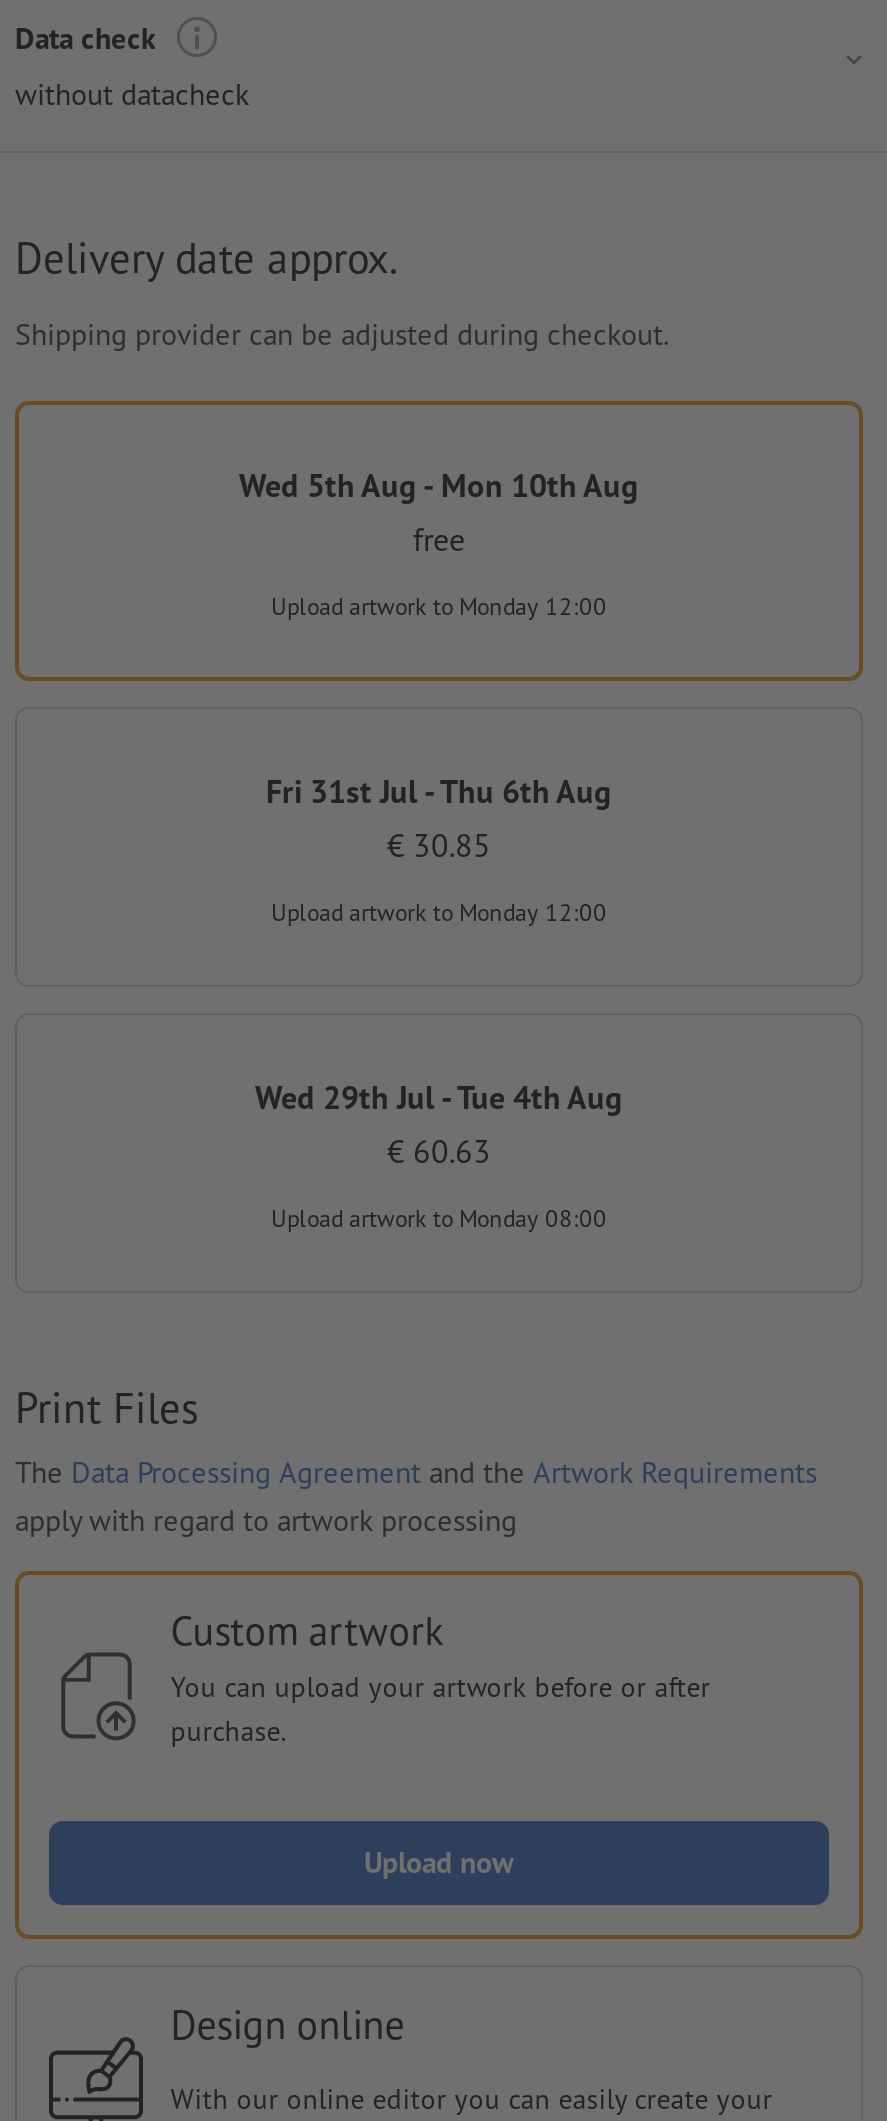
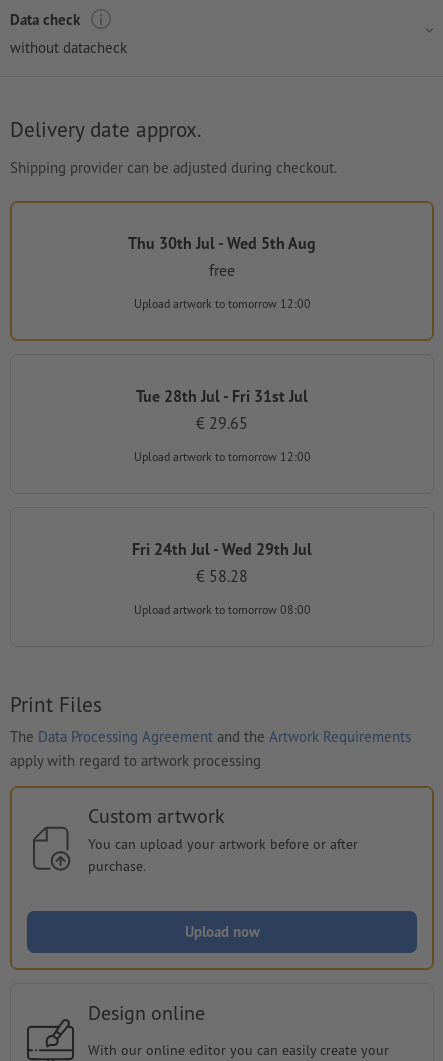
- Wed 5th Aug - Mon 10th Aug
+ Thu 30th Jul - Wed 5th Aug

- Upload artwork to Monday 12:00
+ Upload artwork to tomorrow 12:00

- Fri 31st Jul - Thu 6th Aug
+ Tue 28th Jul - Fri 31st Jul

- € 30.85
+ € 29.65

- Upload artwork to Monday 12:00
+ Upload artwork to tomorrow 12:00

- Wed 29th Jul - Tue 4th Aug
+ Fri 24th Jul - Wed 29th Jul

- € 60.63
+ € 58.28

- Upload artwork to Monday 08:00
+ Upload artwork to tomorrow 08:00
